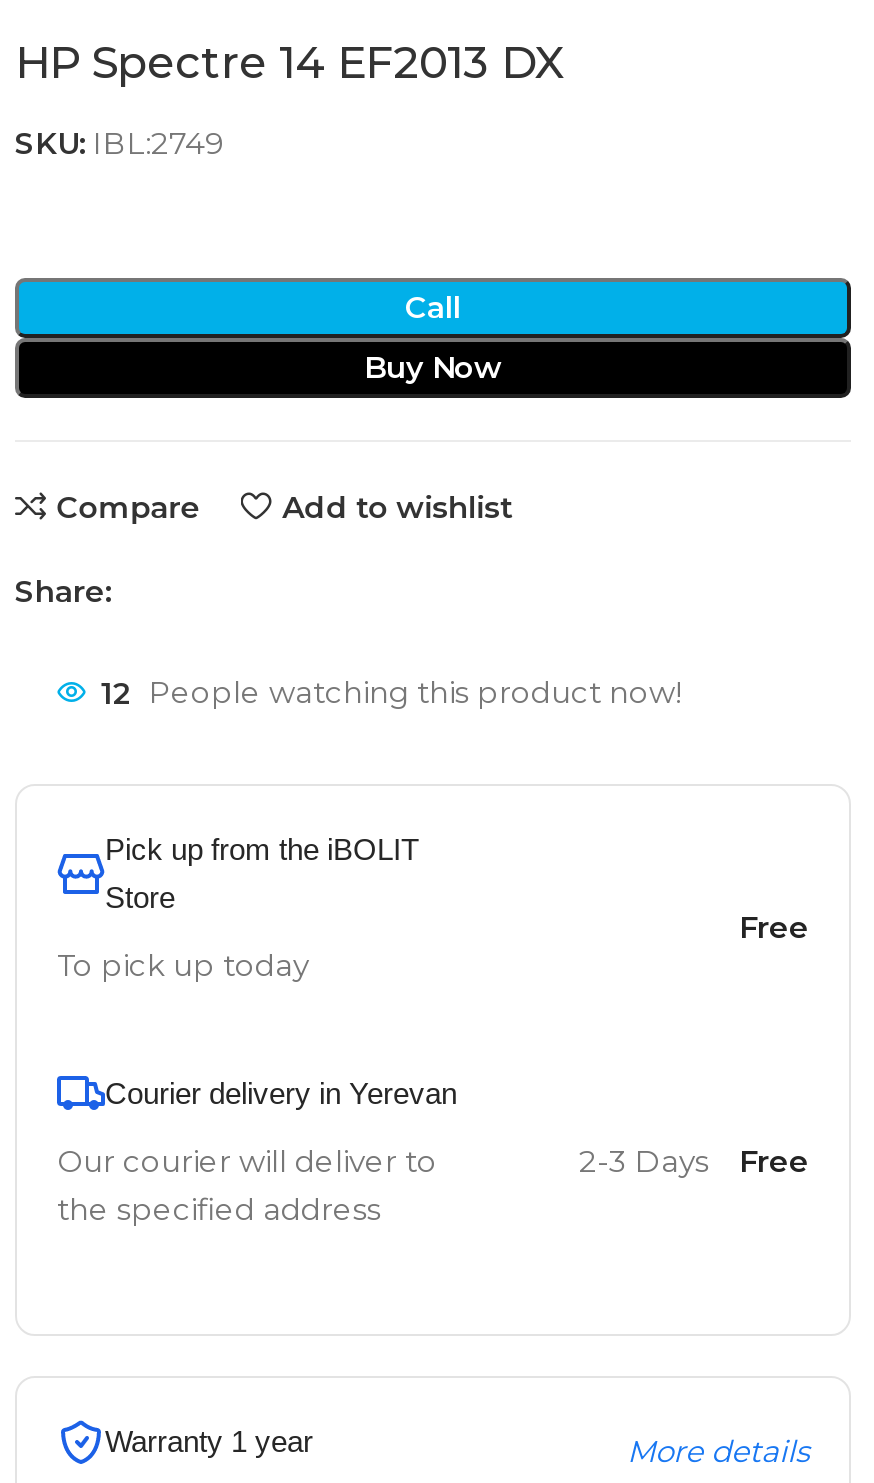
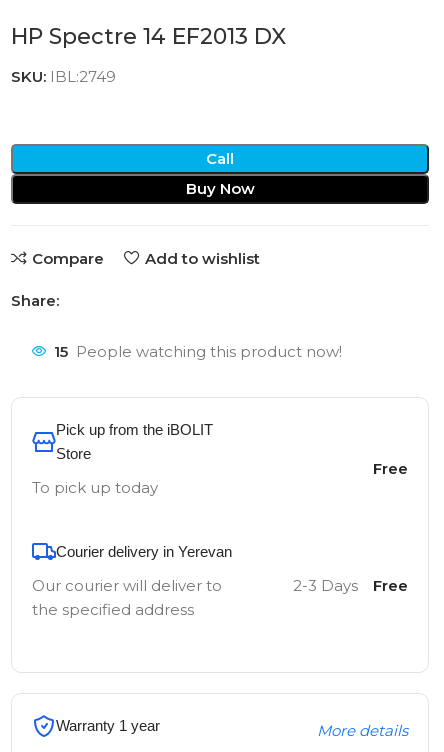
- 12 People watching this product now!
+ 15 People watching this product now!
